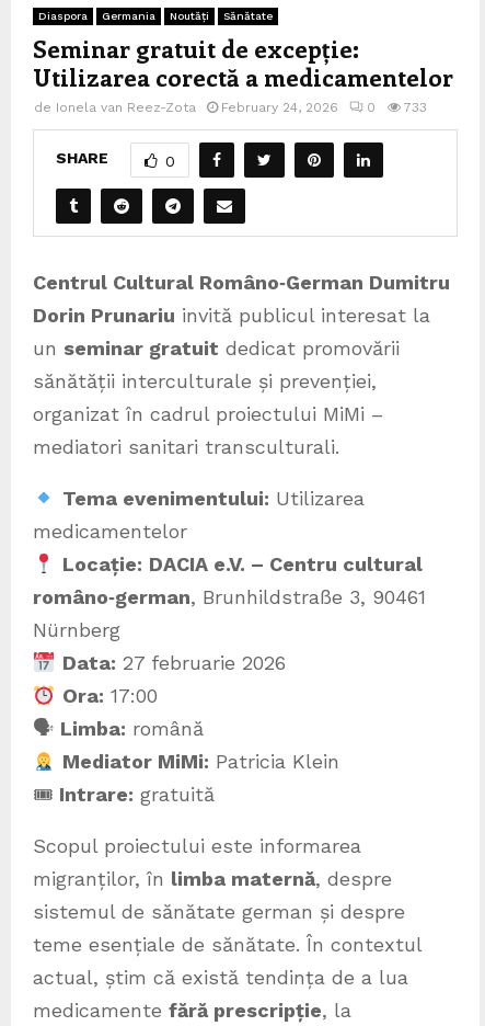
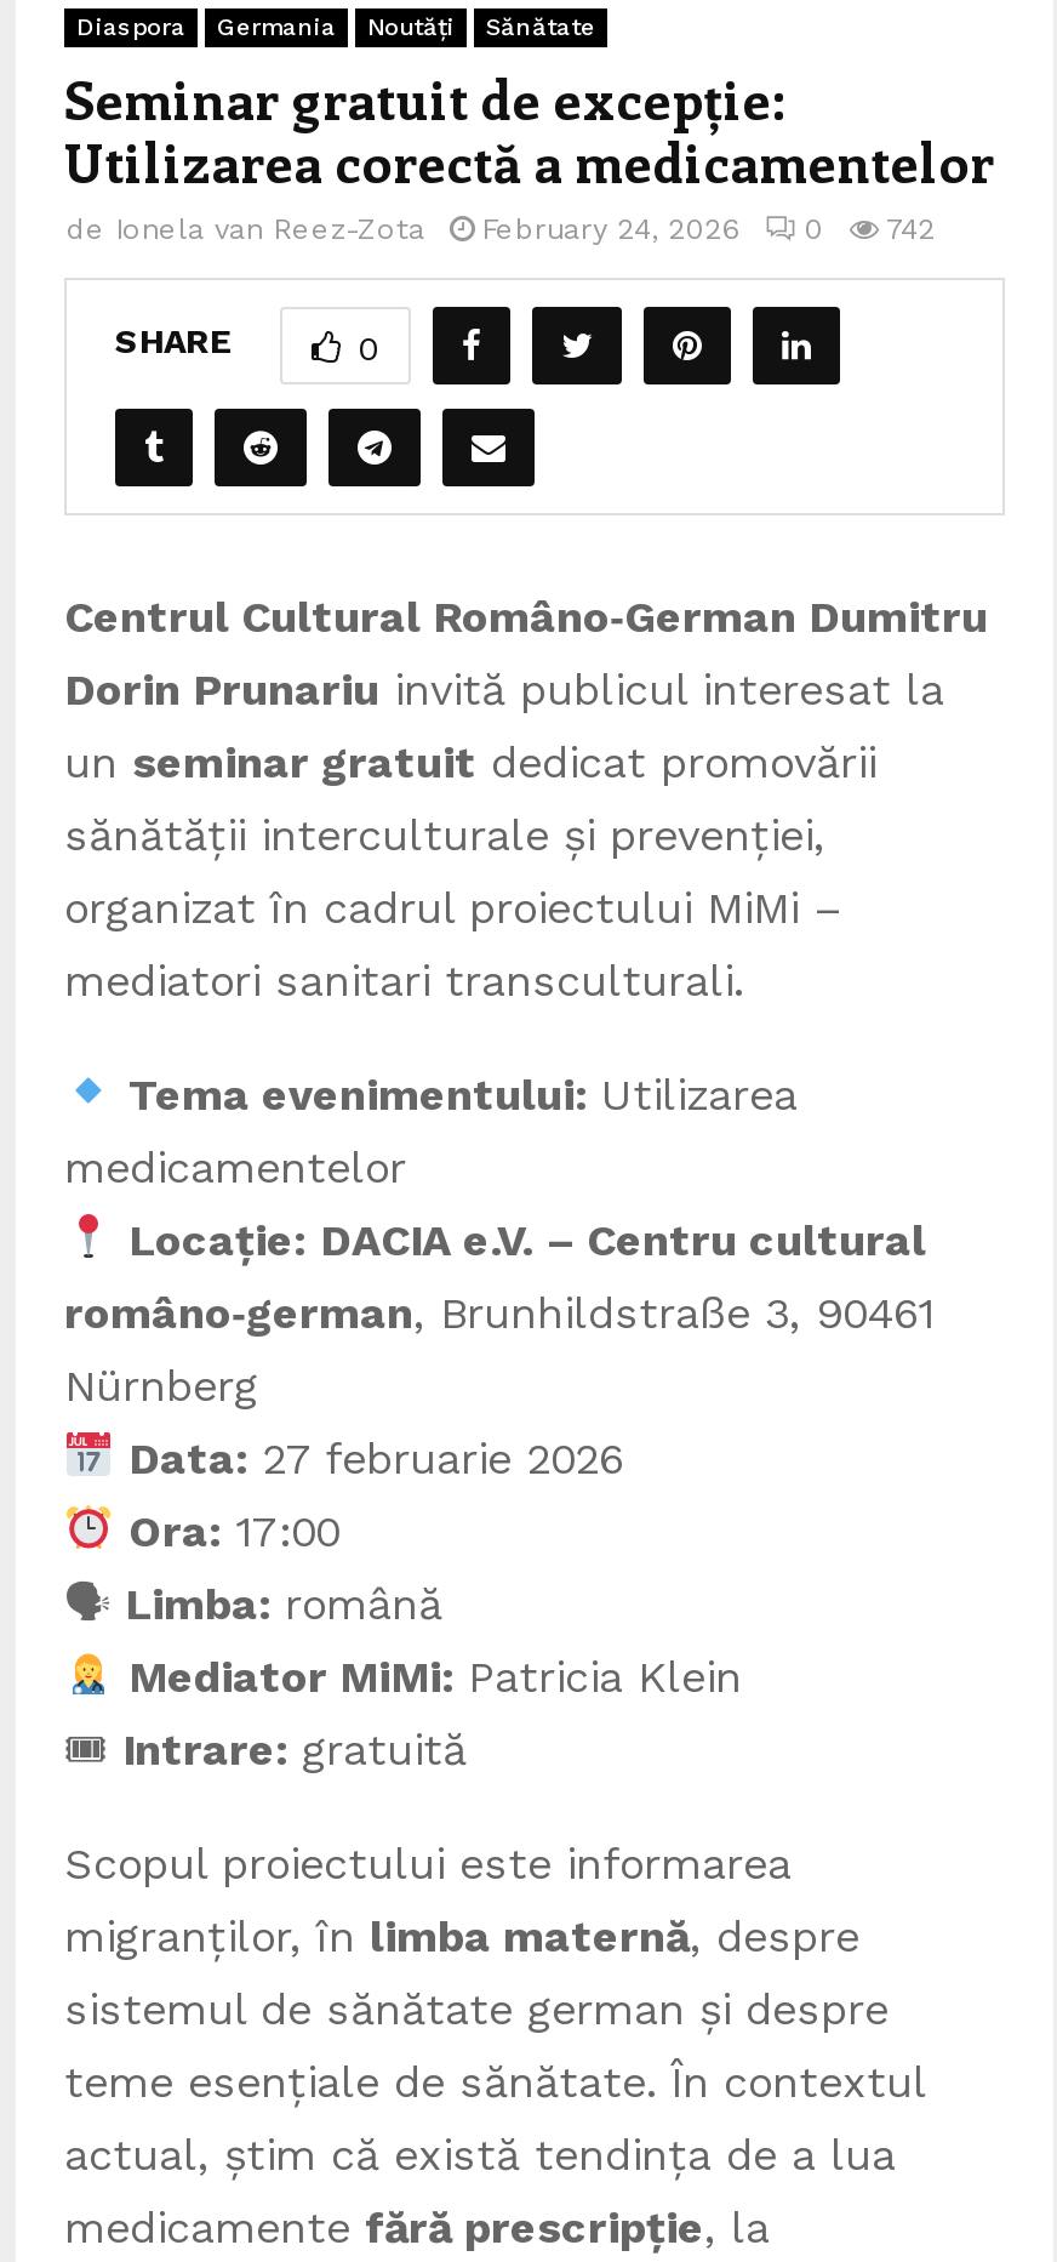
- de Ionela van Reez-Zota February 24, 2026 0 733
+ de Ionela van Reez-Zota February 24, 2026 0 742
